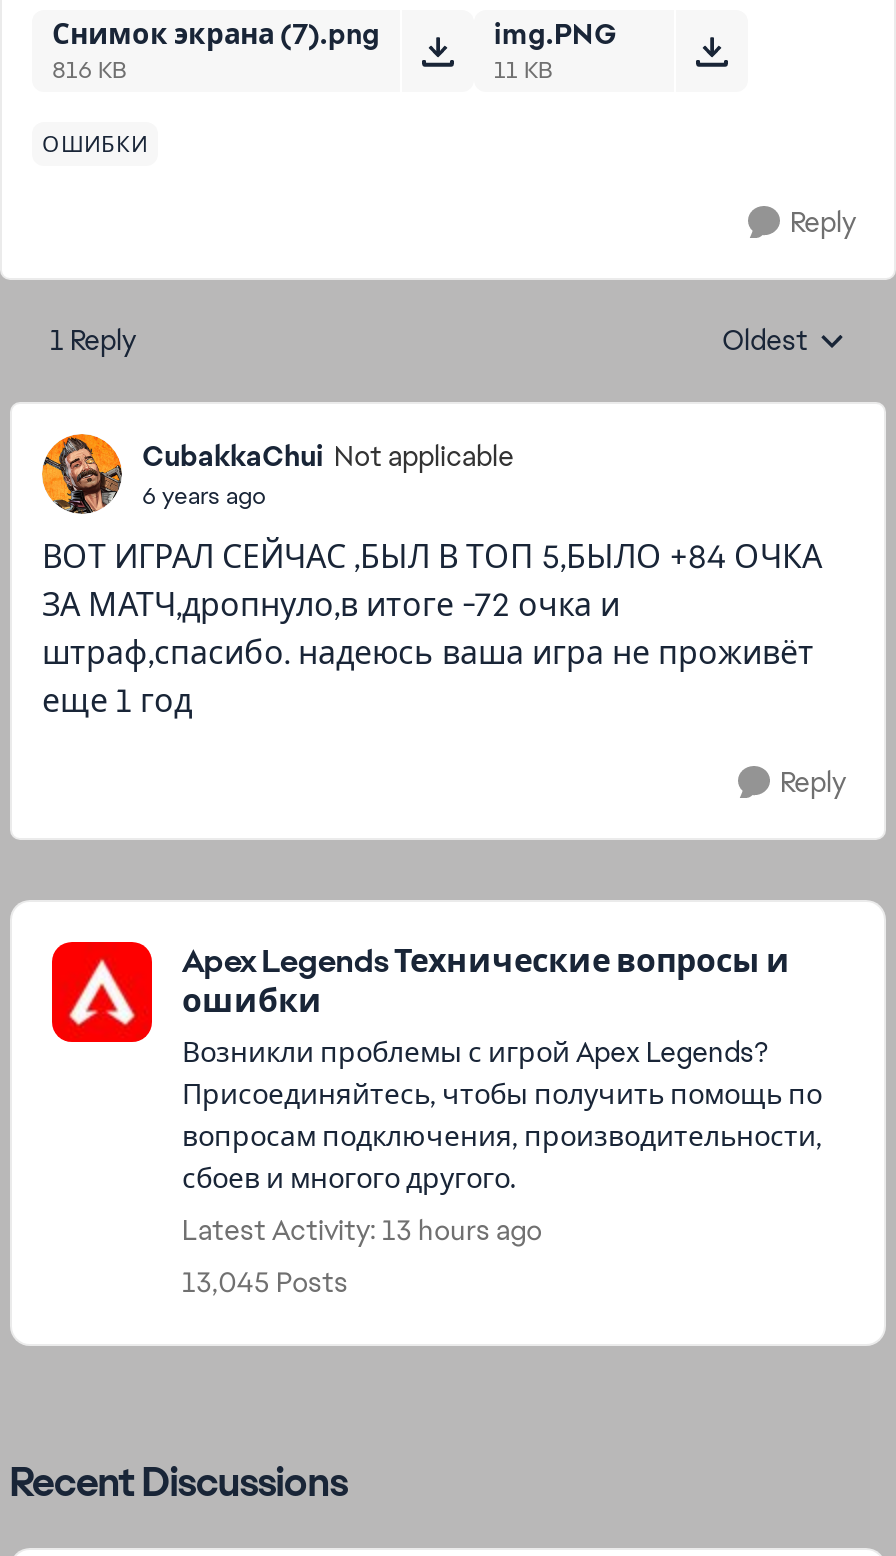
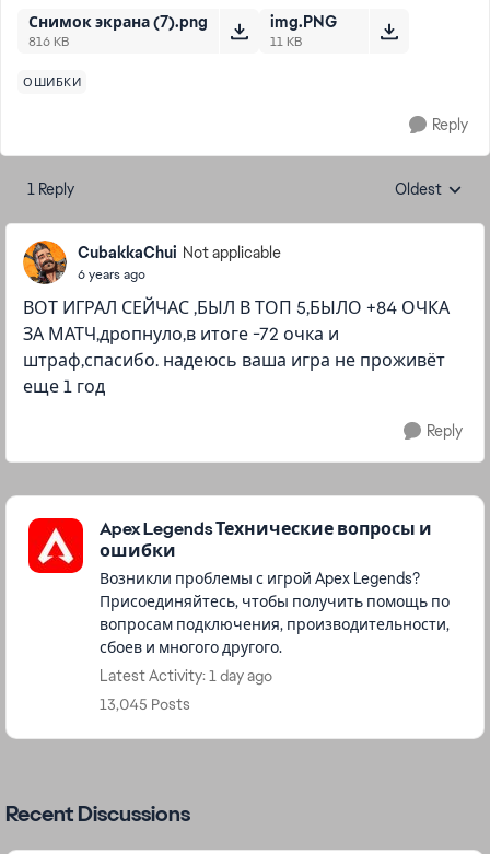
- Latest Activity: 13 hours ago
+ Latest Activity: 1 day ago
